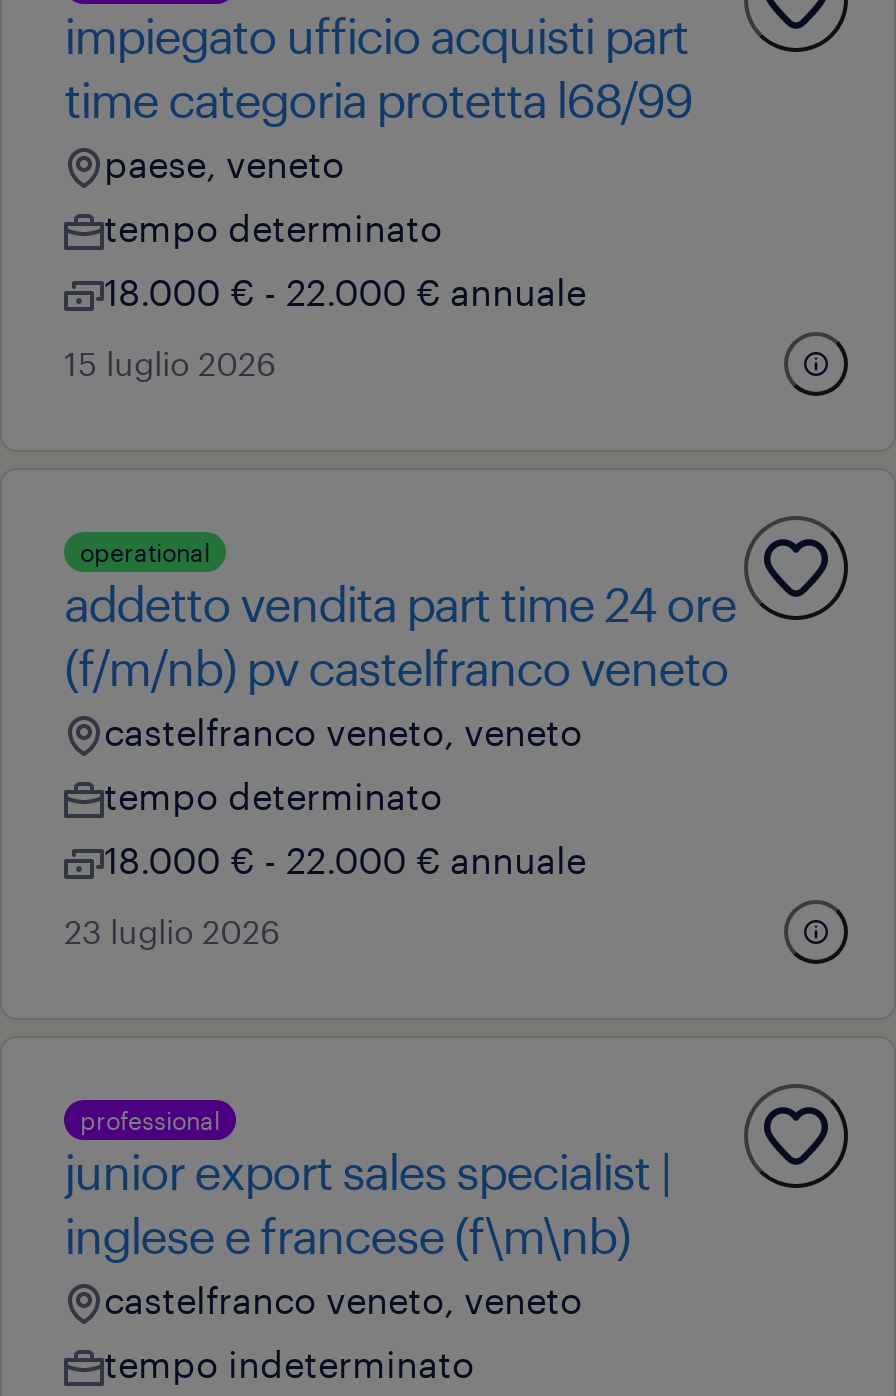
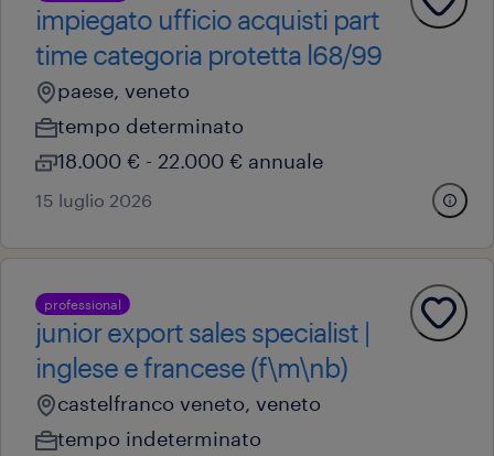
- operational
- addetto vendita part time 24 ore
- (f/m/nb) pv castelfranco veneto
- castelfranco veneto, veneto
- tempo determinato
- 18.000 € - 22.000 € annuale
- 23 luglio 2026
